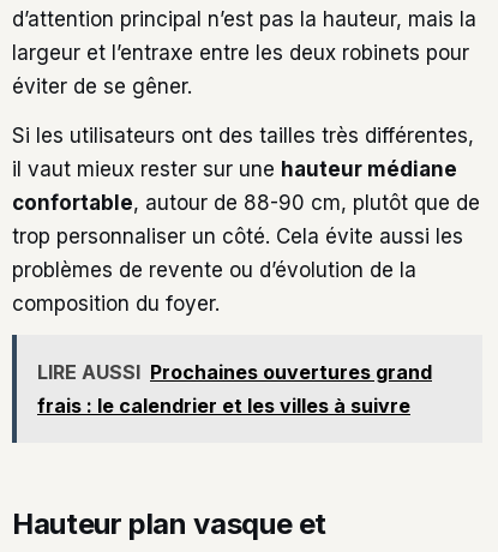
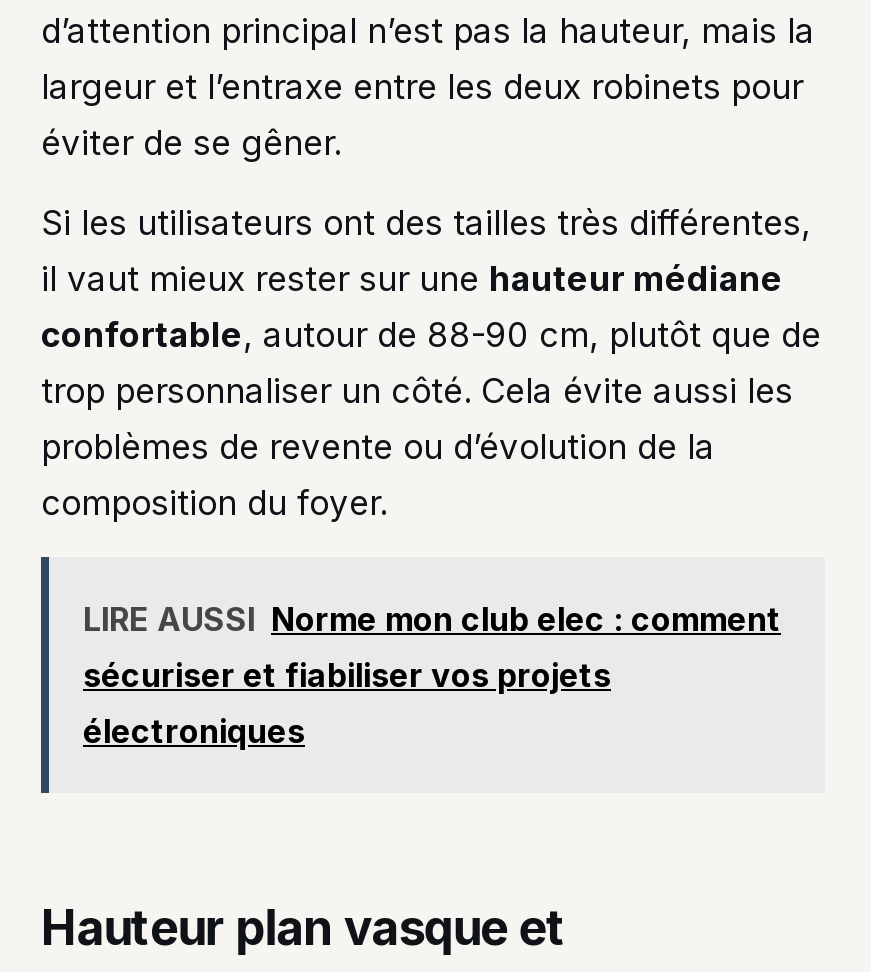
- LIRE AUSSI Prochaines ouvertures grand
- frais : le calendrier et les villes à suivre
+ LIRE AUSSI Norme mon club elec : comment
+ sécuriser et fiabiliser vos projets
+ électroniques
